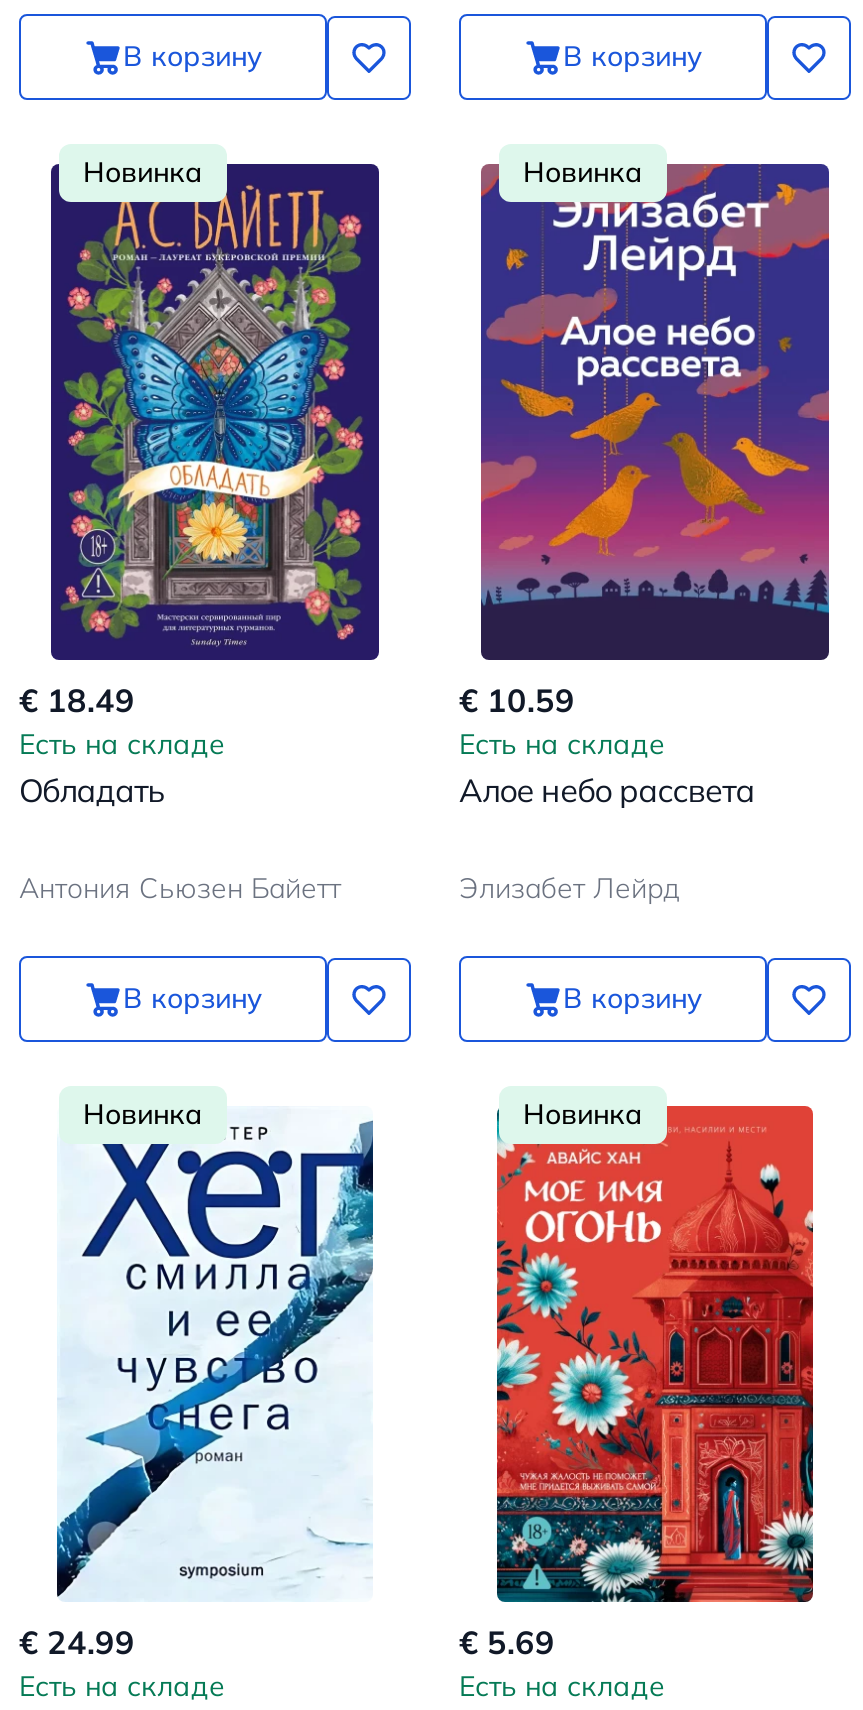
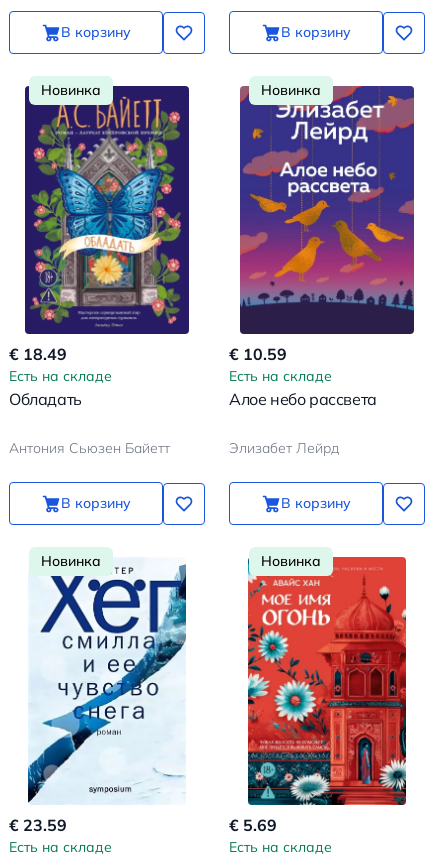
- € 24.99
+ € 23.59
